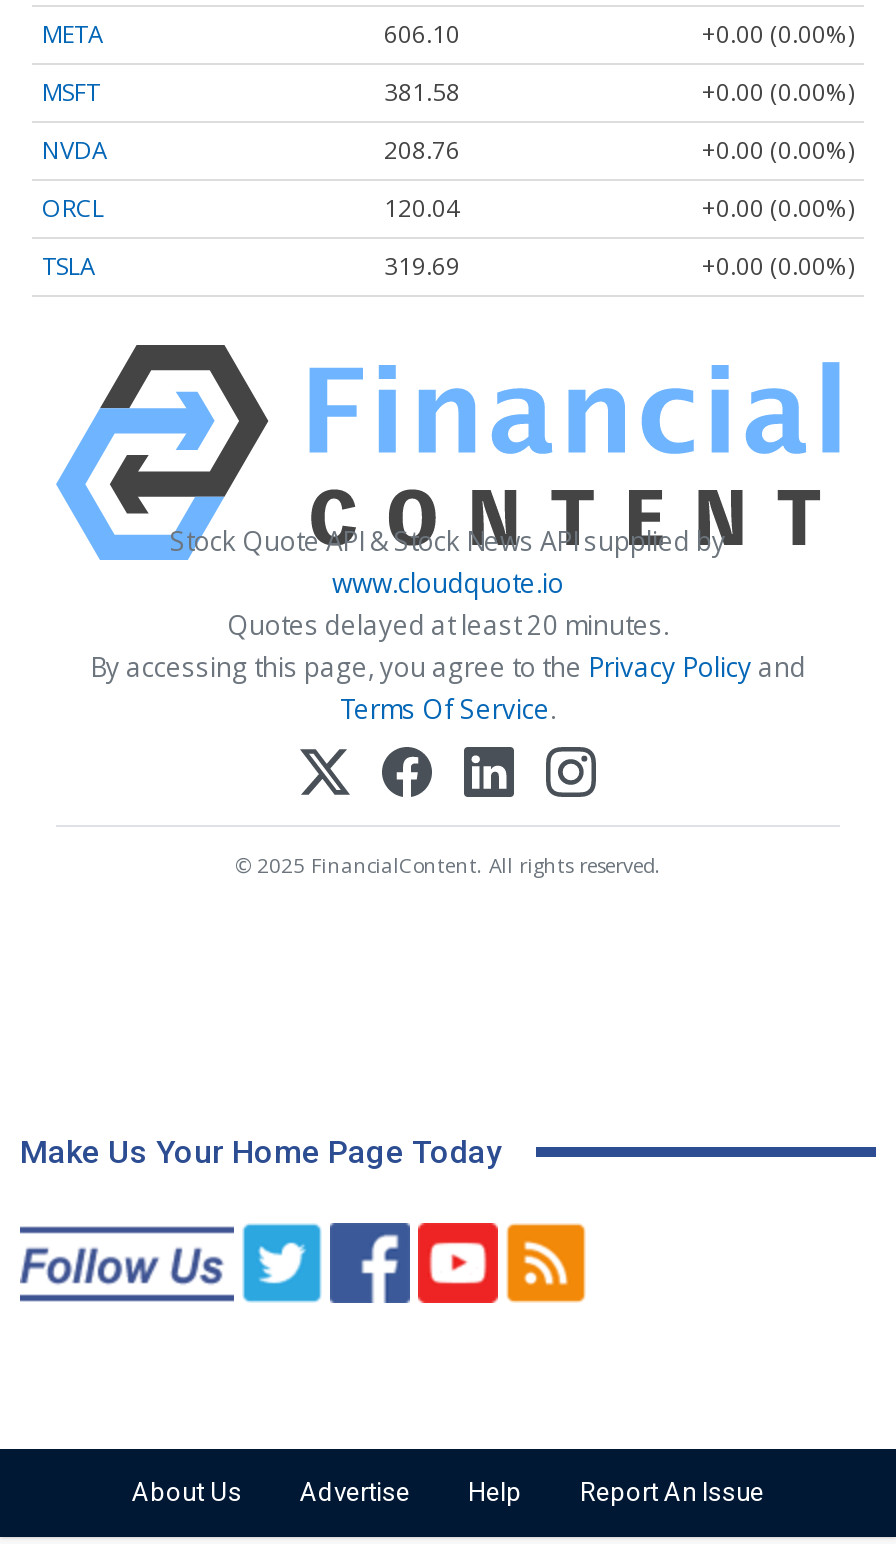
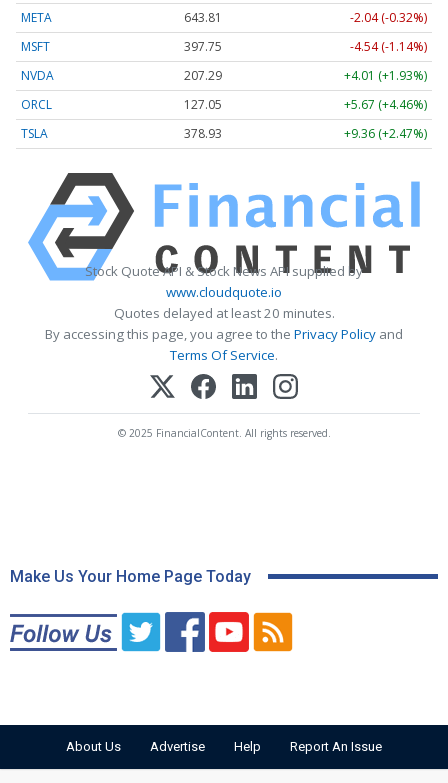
- 606.10
+ 643.81

- +0.00 (0.00%)
+ -2.04 (-0.32%)

- 381.58
+ 397.75

- +0.00 (0.00%)
+ -4.54 (-1.14%)

- 208.76
+ 207.29

- +0.00 (0.00%)
+ +4.01 (+1.93%)

- 120.04
+ 127.05

- +0.00 (0.00%)
+ +5.67 (+4.46%)

- 319.69
+ 378.93

- +0.00 (0.00%)
+ +9.36 (+2.47%)
